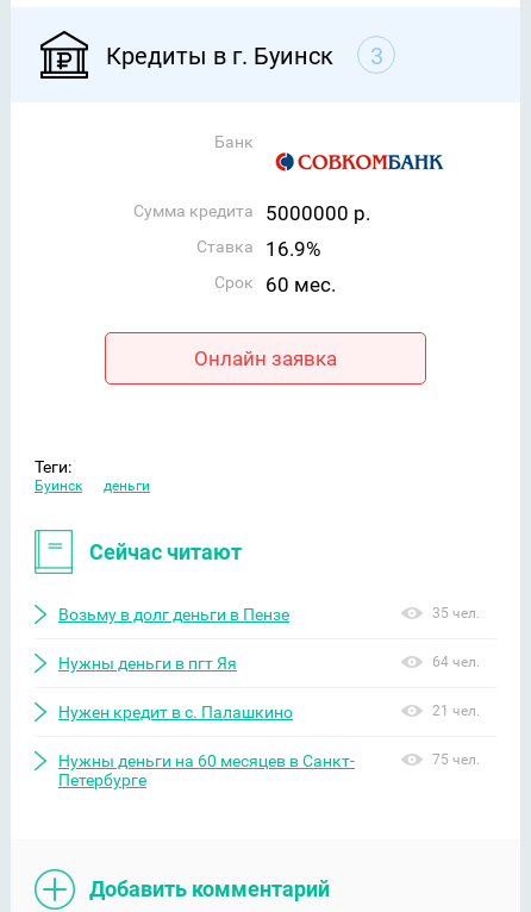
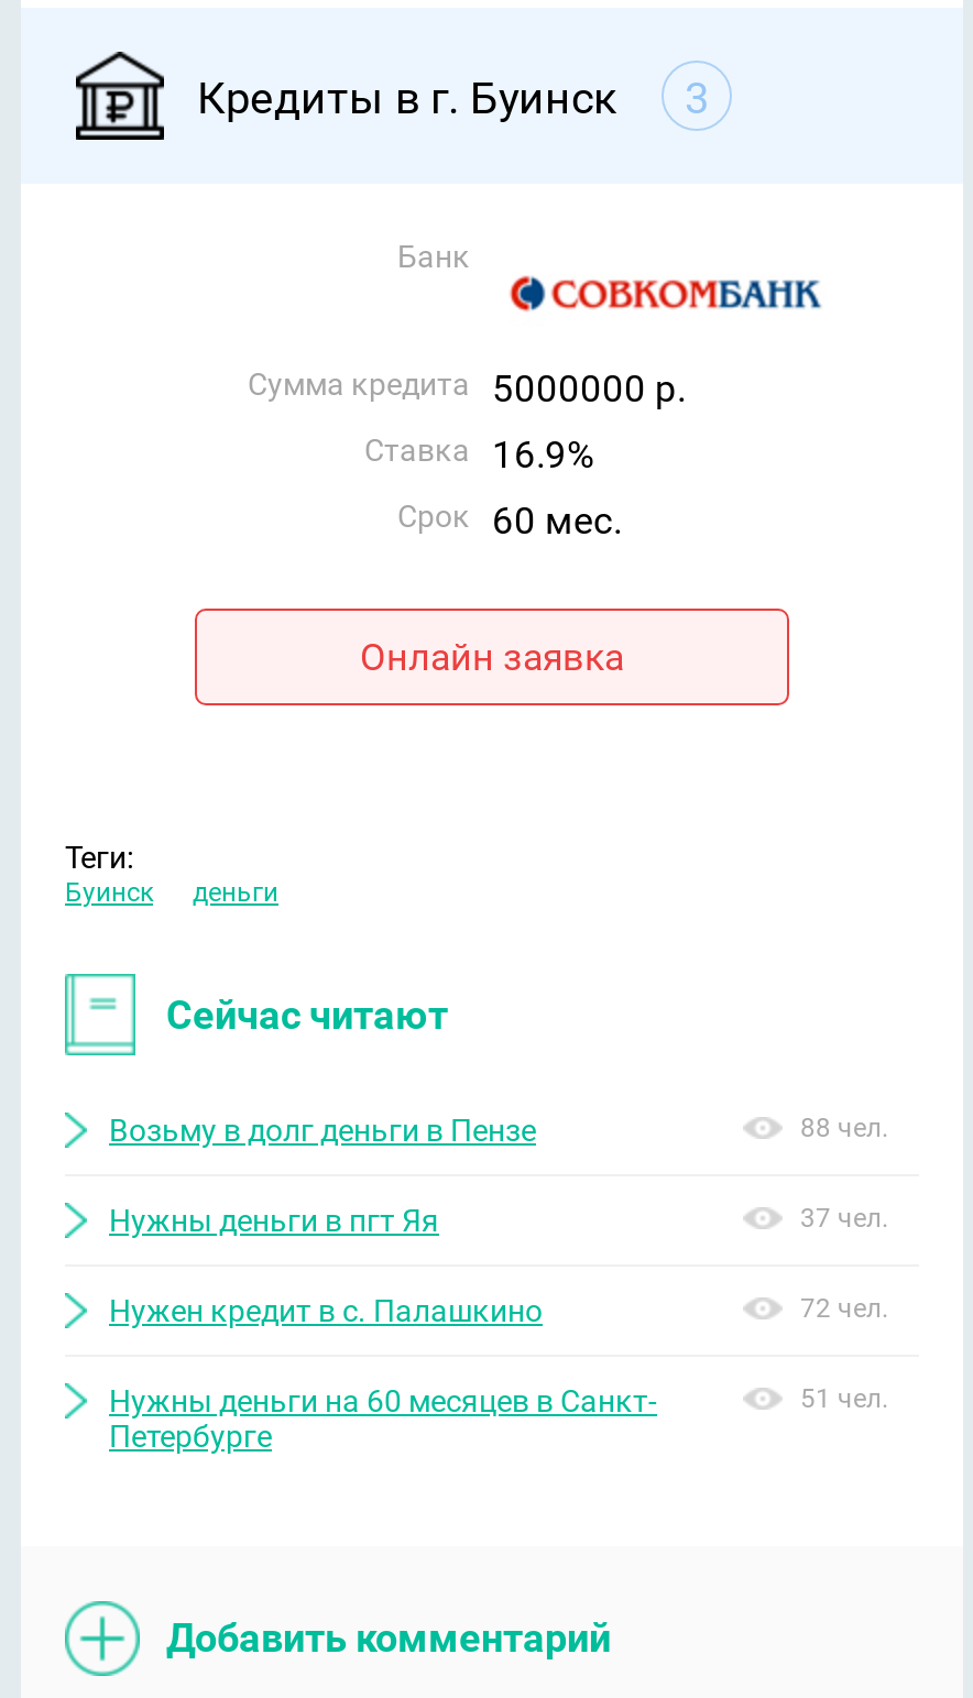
- 35 чел.
+ 88 чел.

- 64 чел.
+ 37 чел.

- 21 чел.
+ 72 чел.

- 75 чел.
+ 51 чел.
